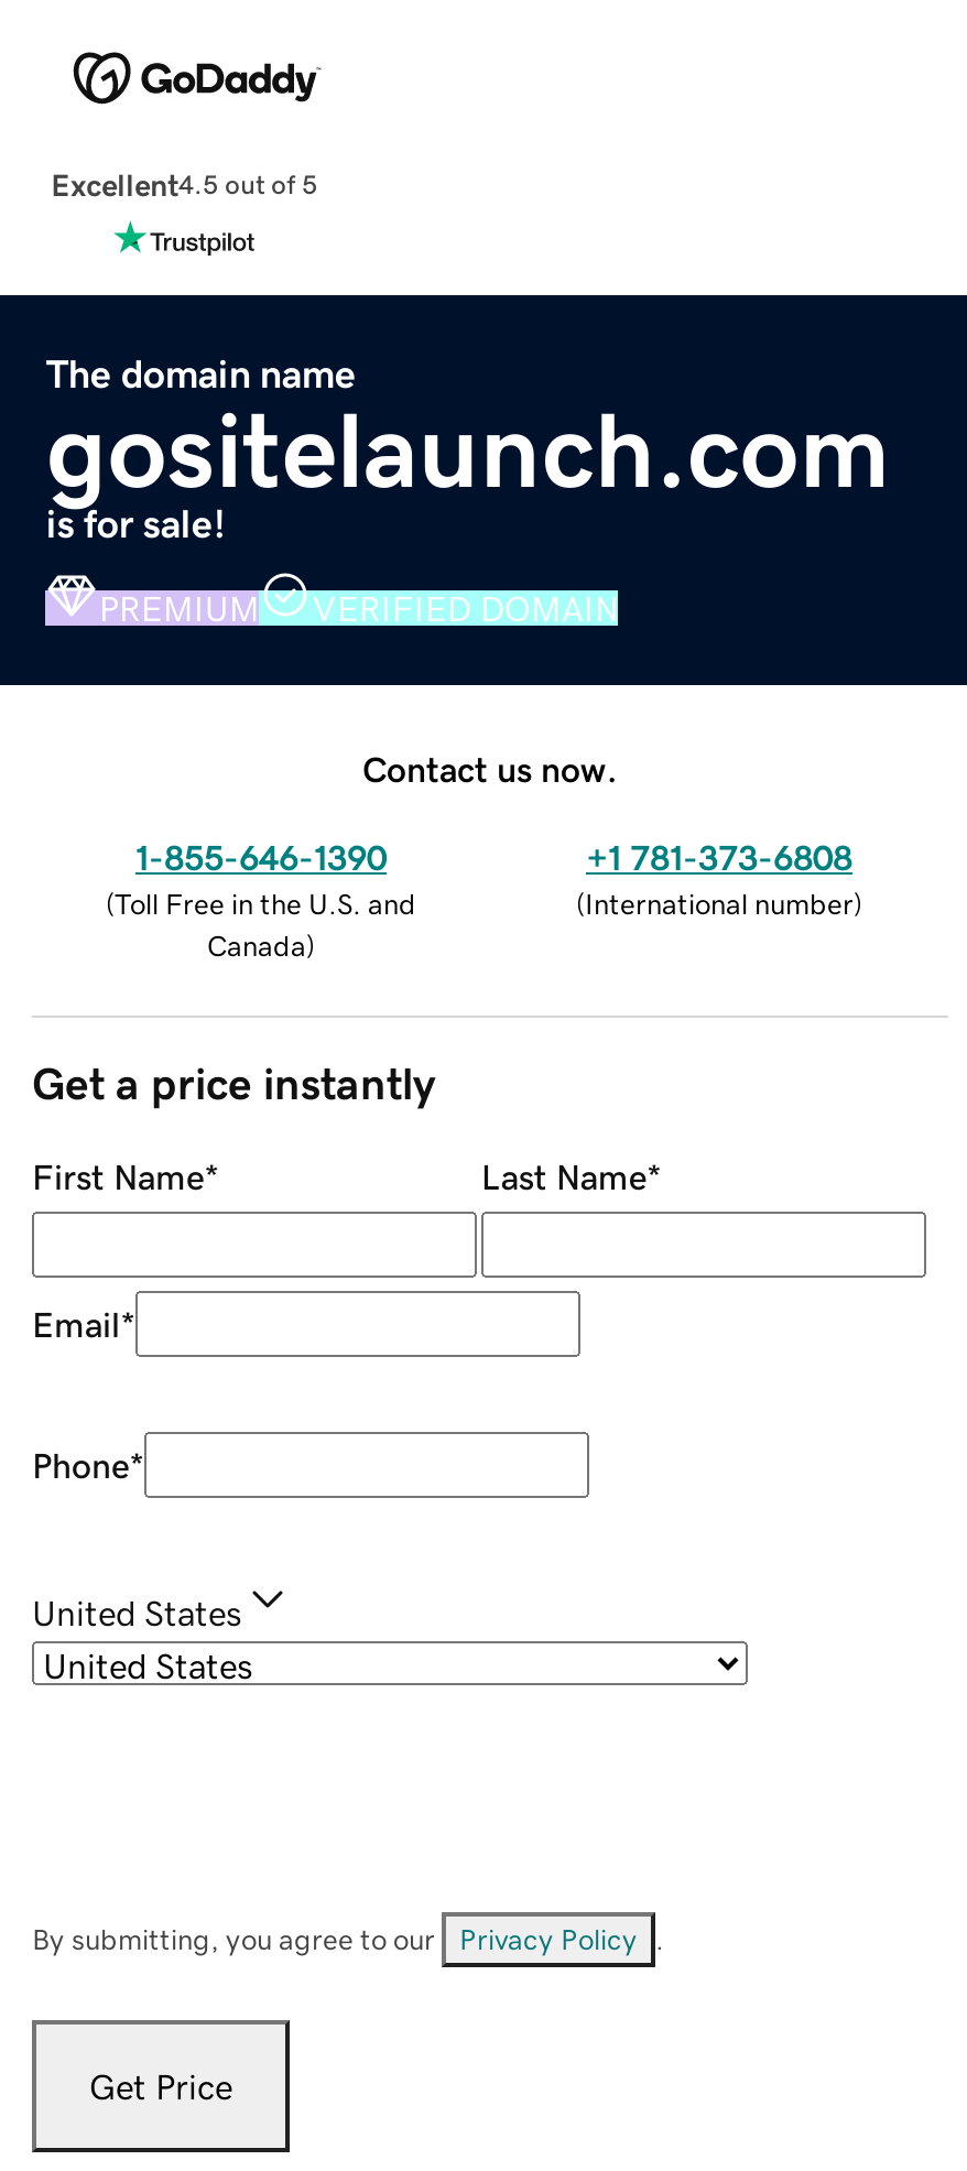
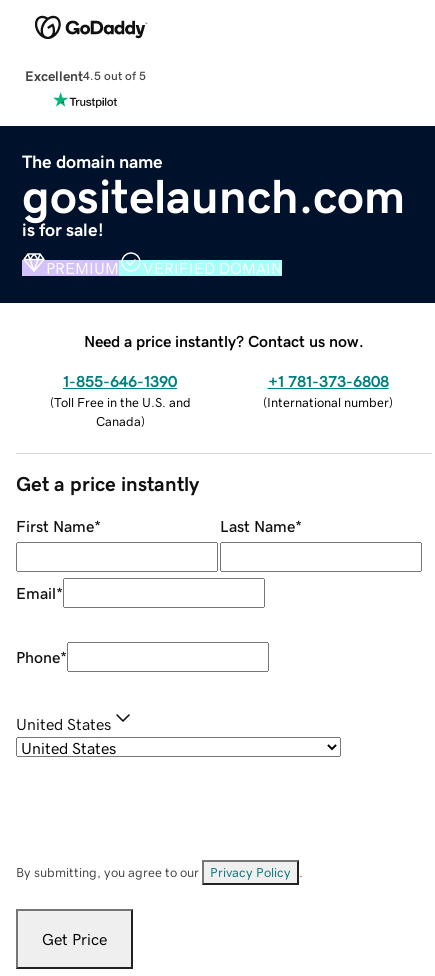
- Contact us now.
+ Need a price instantly? Contact us now.
